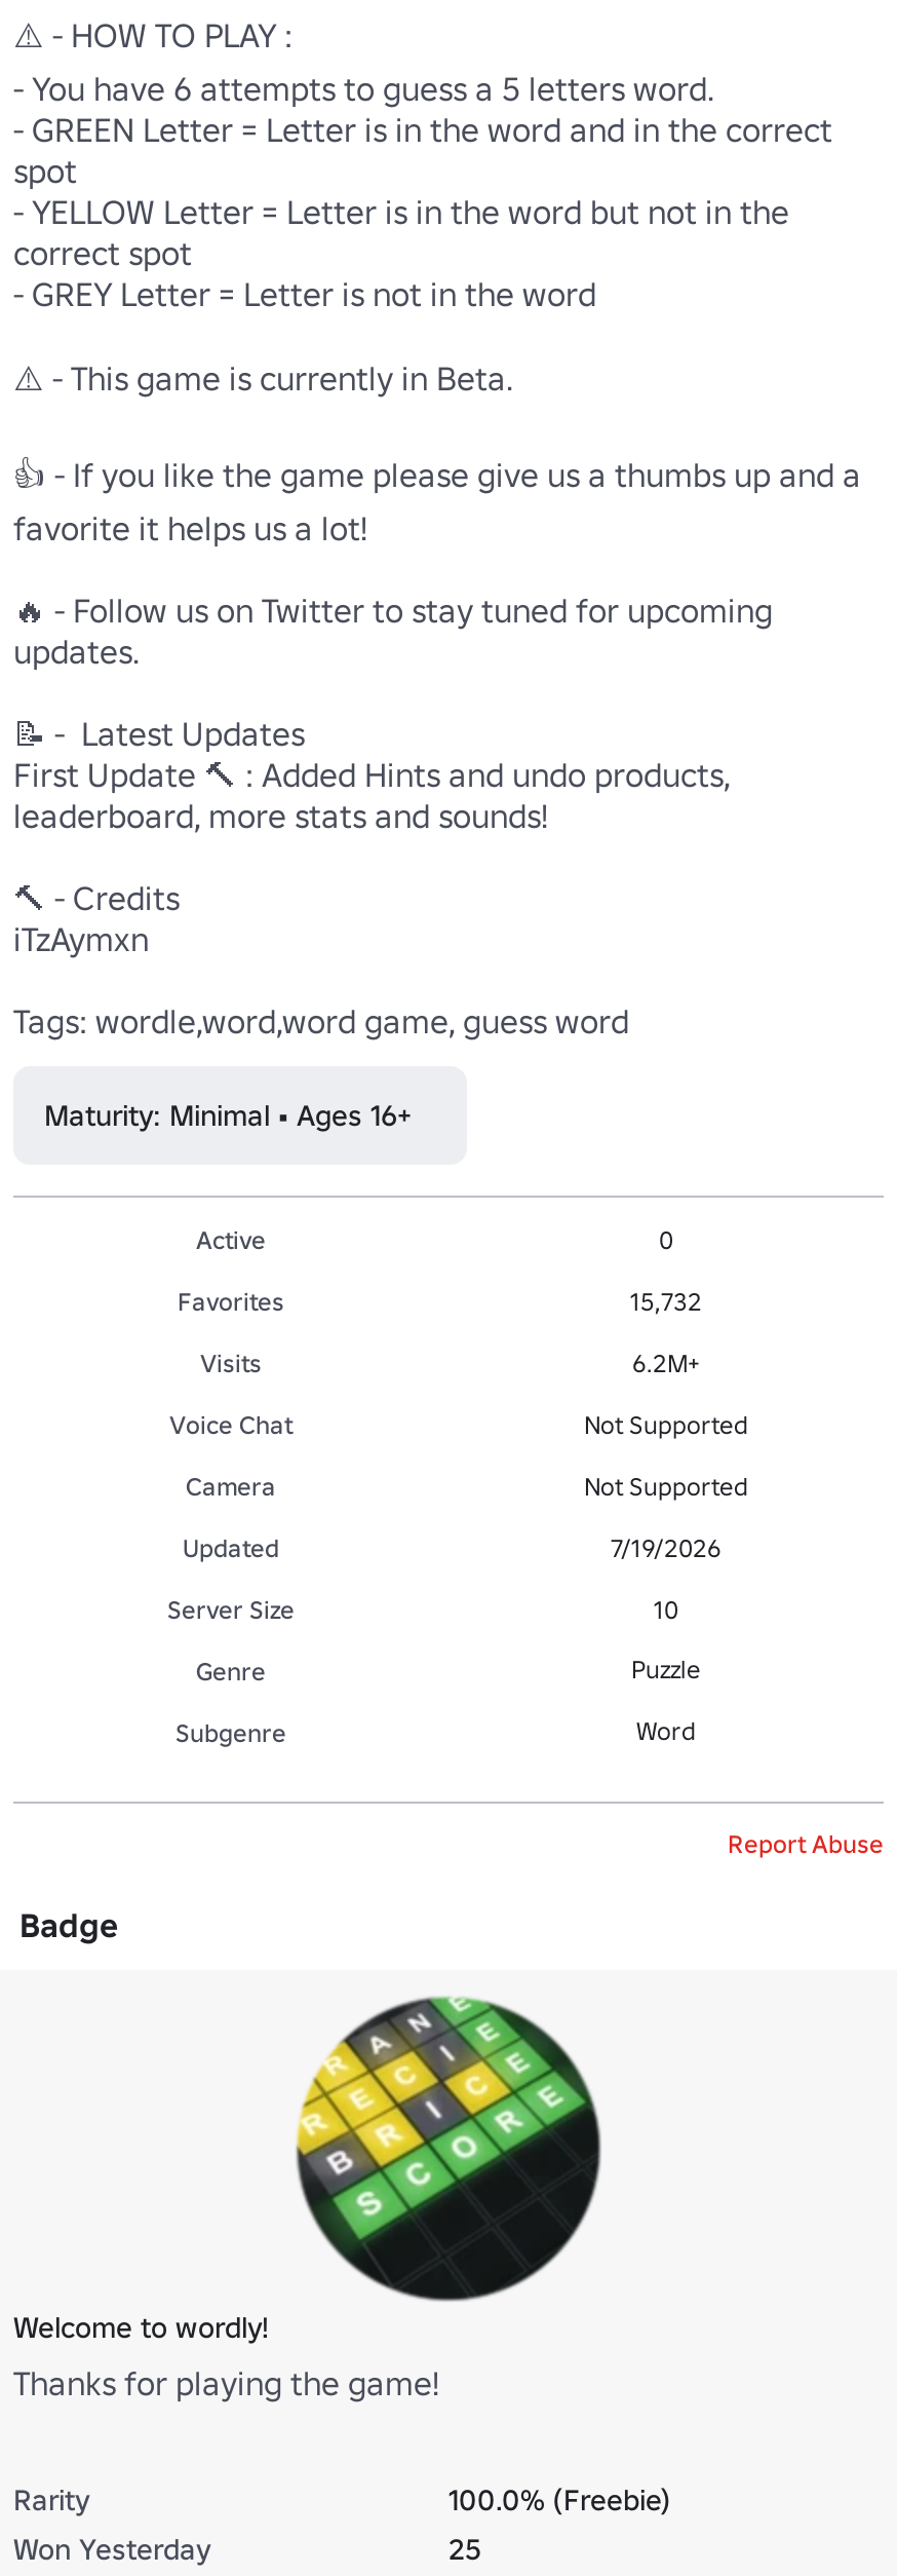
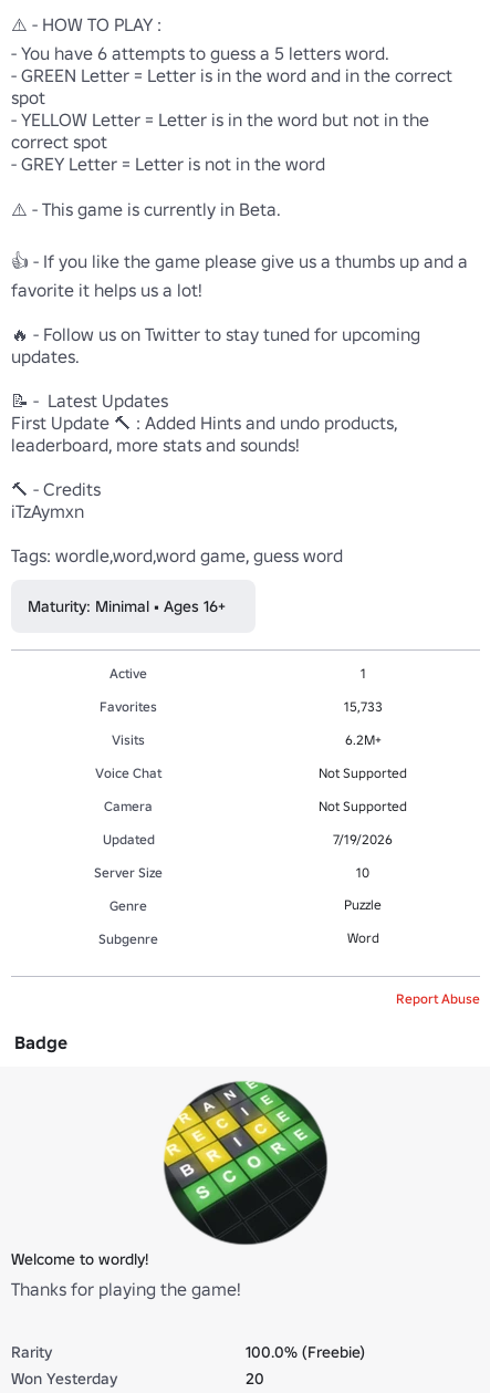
- 0
+ 1

- 15,732
+ 15,733

- 25
+ 20
